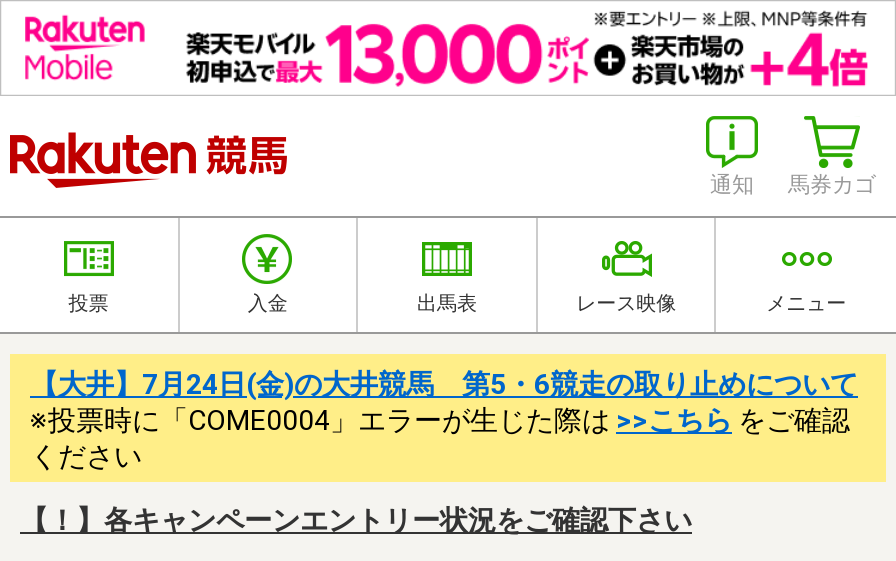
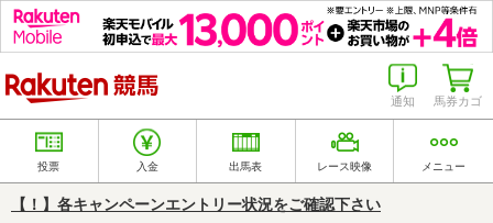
- 【大井】7月24日(金)の大井競馬 第5・6競走の取り止めについて
- ※投票時に「COME0004」エラーが生じた際は>>こちらをご確認
- ください
